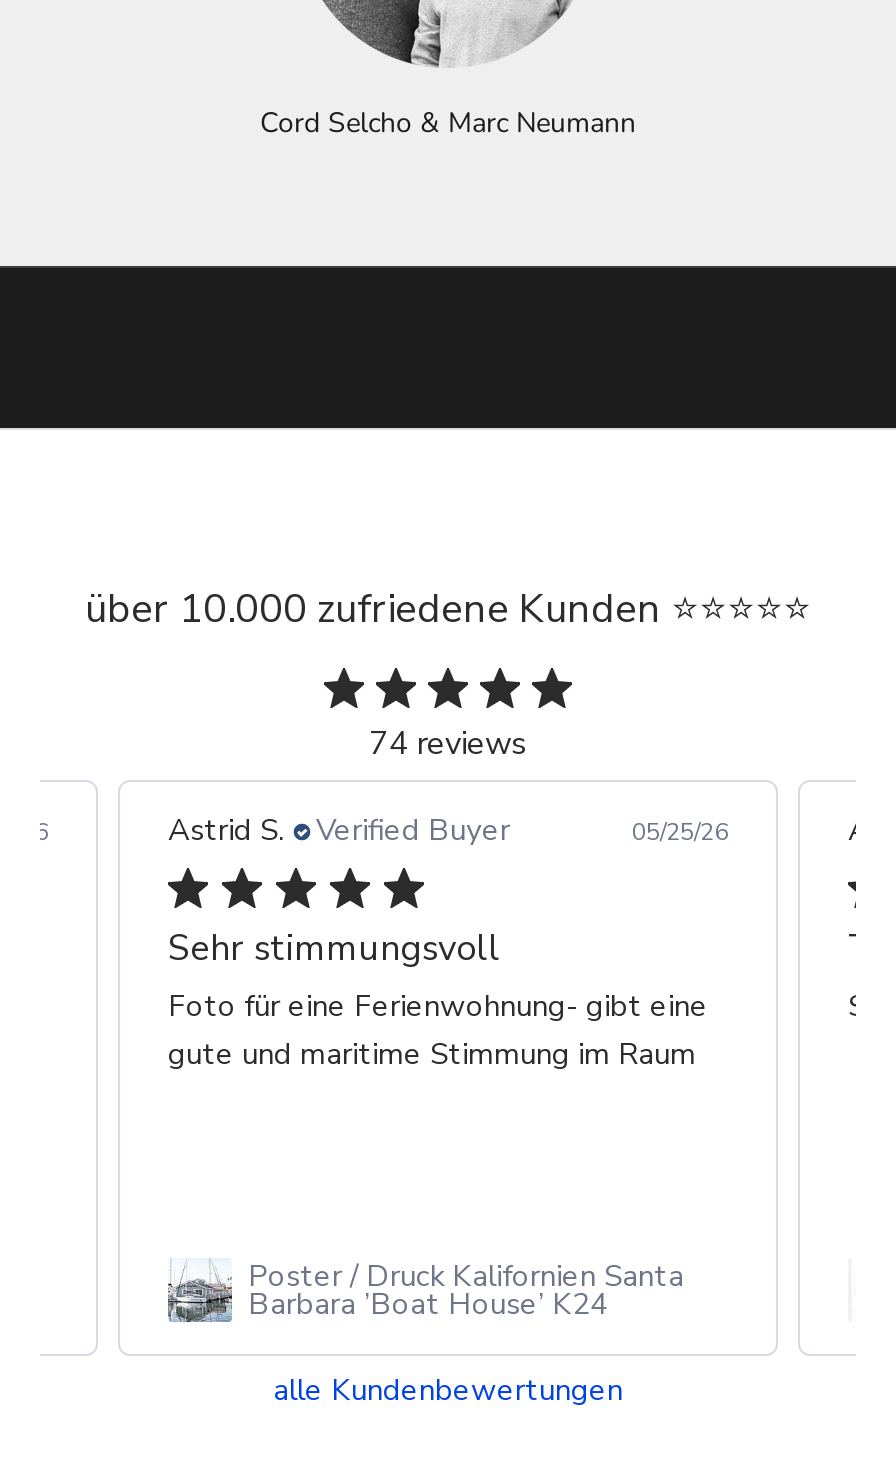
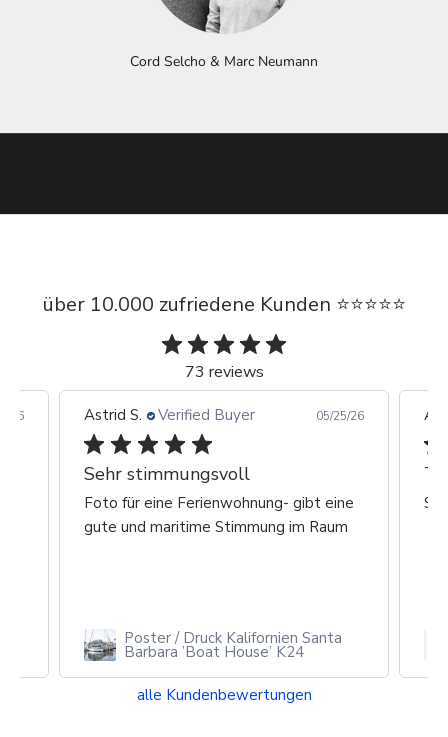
- 74 reviews
+ 73 reviews
